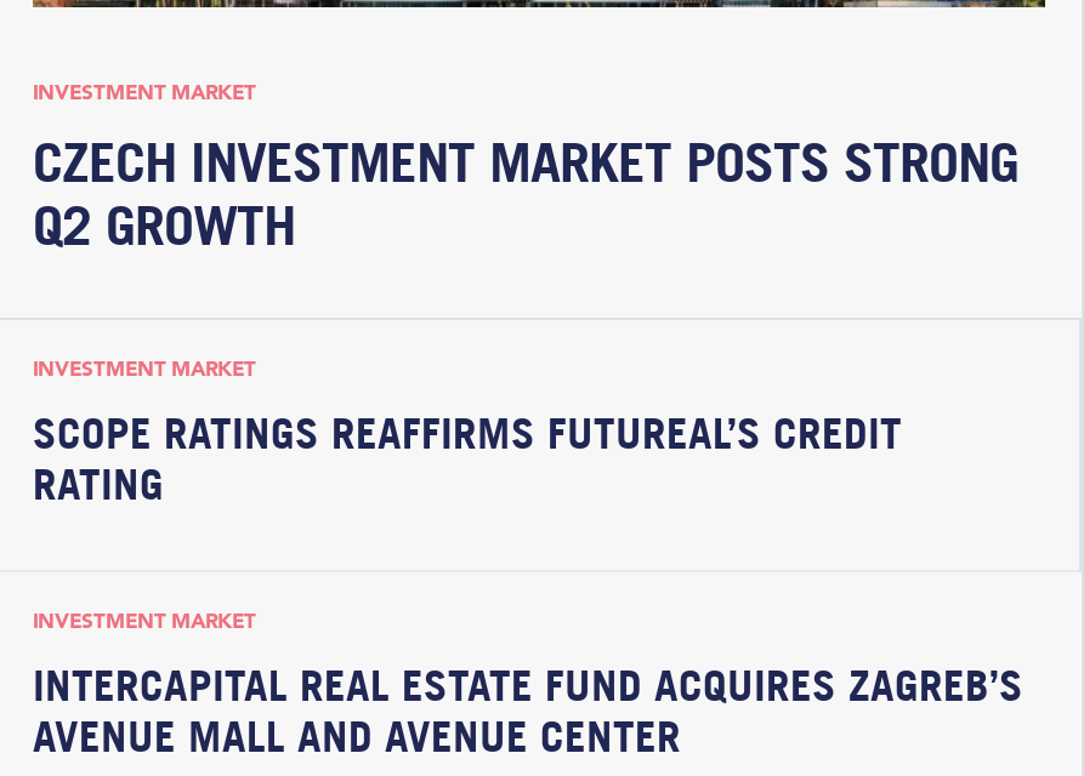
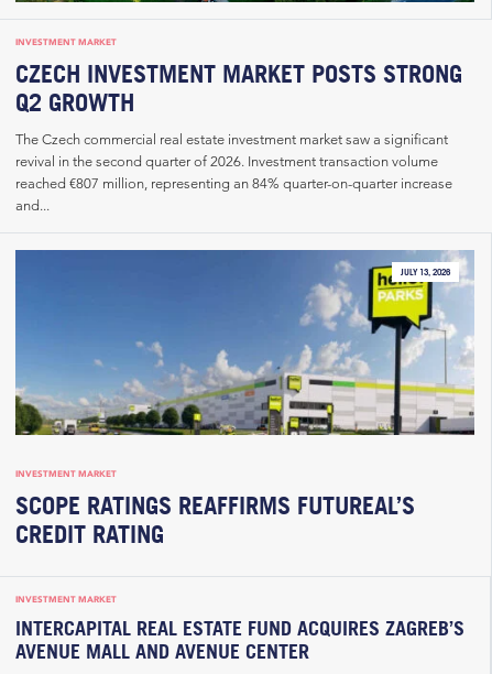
+ [image]
+ JULY 13, 2026

+ The Czech commercial real estate investment market saw a significant
+ revival in the second quarter of 2026. Investment transaction volume
+ reached €807 million, representing an 84% quarter-on-quarter increase
+ and...
